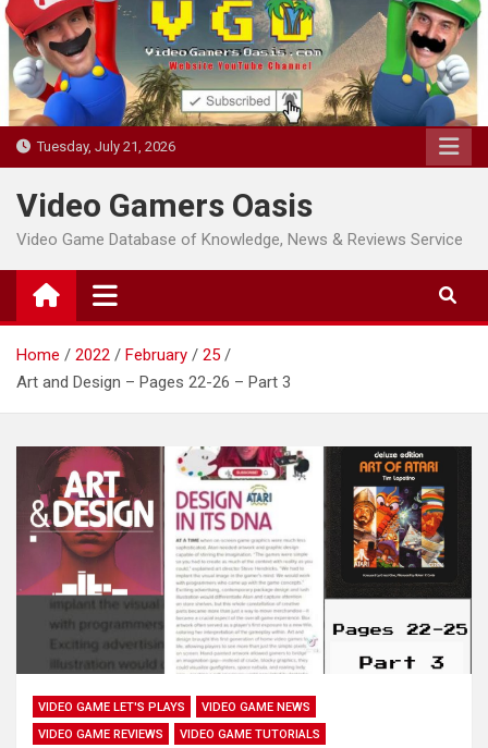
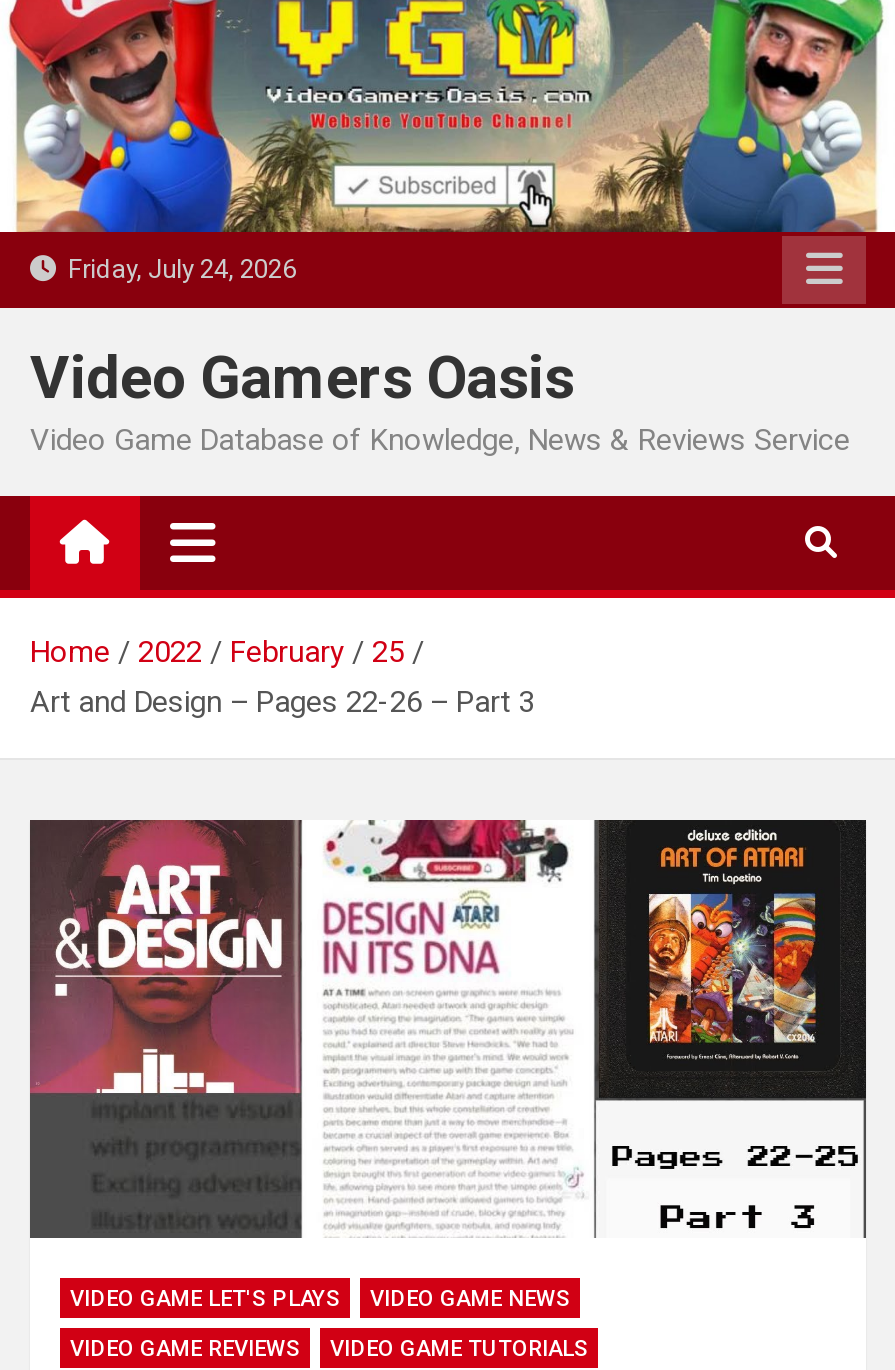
- Tuesday, July 21, 2026
+ Friday, July 24, 2026
